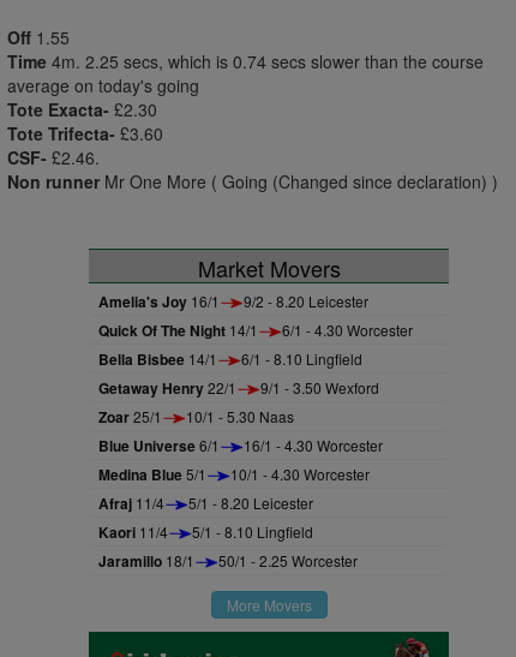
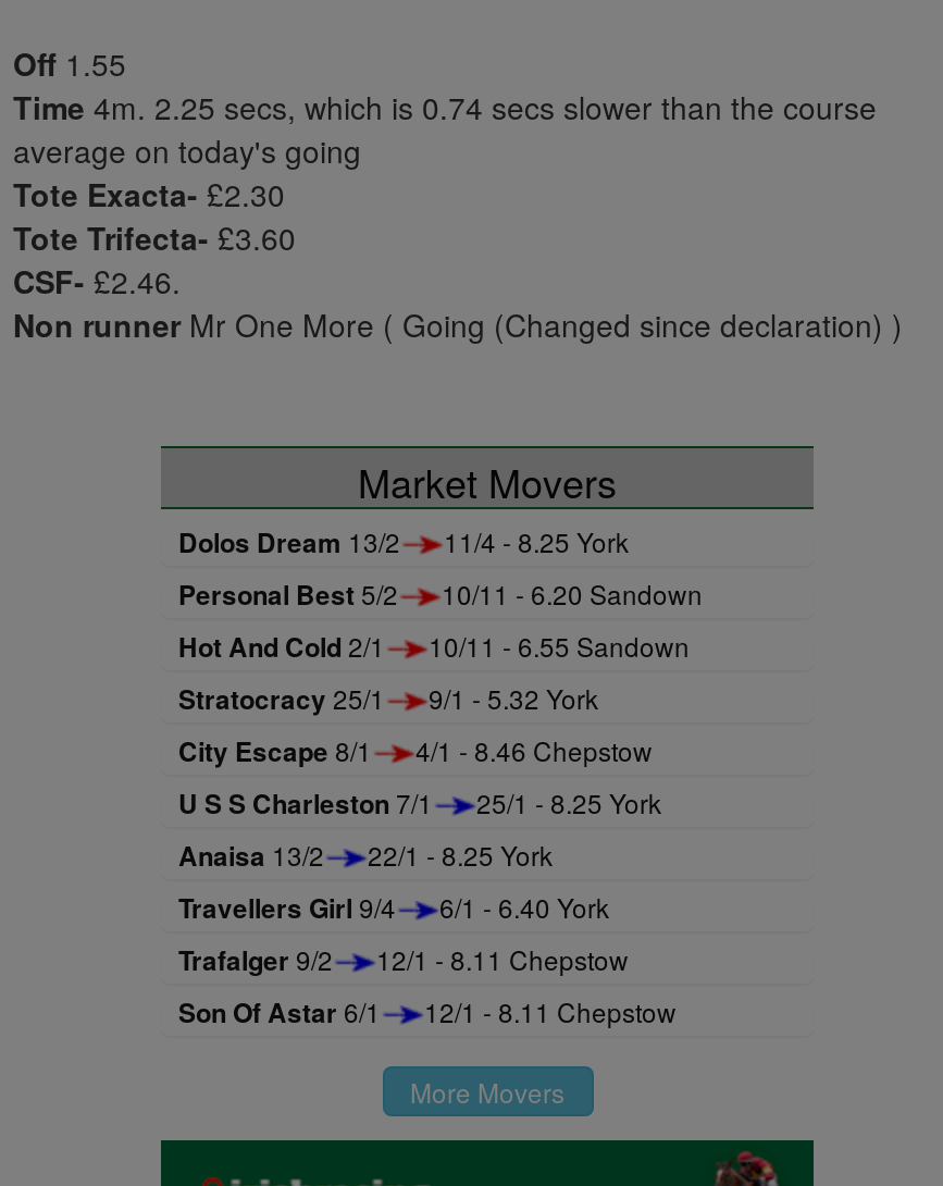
- Amelia's Joy 16/1
- 9/2 - 8.20 Leicester
- Quick Of The Night 14/1
- 6/1 - 4.30 Worcester
- Bella Bisbee 14/1
- 6/1 - 8.10 Lingfield
- Getaway Henry 22/1
- 9/1 - 3.50 Wexford
- Zoar 25/1
- 10/1 - 5.30 Naas
- Blue Universe 6/1
- 16/1 - 4.30 Worcester
- Medina Blue 5/1
- 10/1 - 4.30 Worcester
- Afraj 11/4
- 5/1 - 8.20 Leicester
- Kaori 11/4
- 5/1 - 8.10 Lingfield
- Jaramillo 18/1
- 50/1 - 2.25 Worcester
+ Dolos Dream 13/2
+ 11/4 - 8.25 York
+ Personal Best 5/2
+ 10/11 - 6.20 Sandown
+ Hot And Cold 2/1
+ 10/11 - 6.55 Sandown
+ Stratocracy 25/1
+ 9/1 - 5.32 York
+ City Escape 8/1
+ 4/1 - 8.46 Chepstow
+ U S S Charleston 7/1
+ 25/1 - 8.25 York
+ Anaisa 13/2
+ 22/1 - 8.25 York
+ Travellers Girl 9/4
+ 6/1 - 6.40 York
+ Trafalger 9/2
+ 12/1 - 8.11 Chepstow
+ Son Of Astar 6/1
+ 12/1 - 8.11 Chepstow
